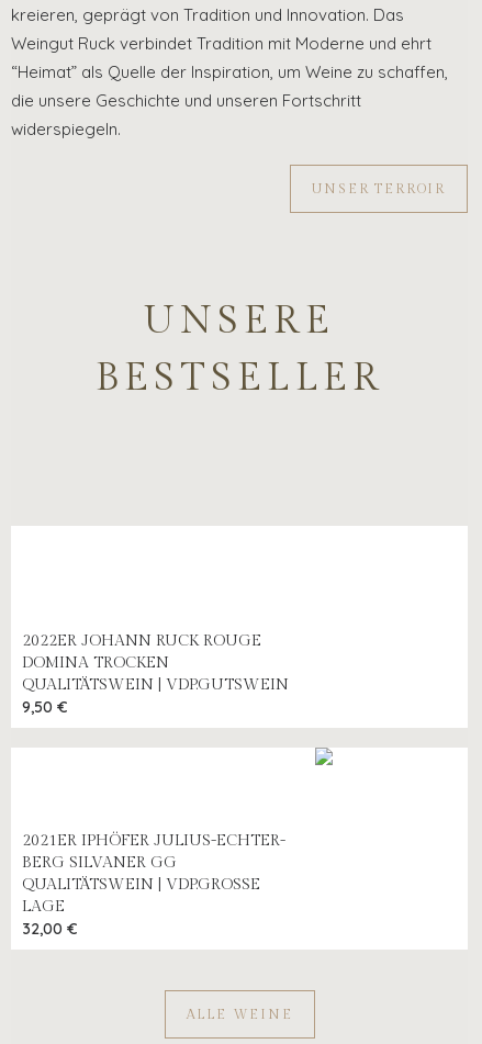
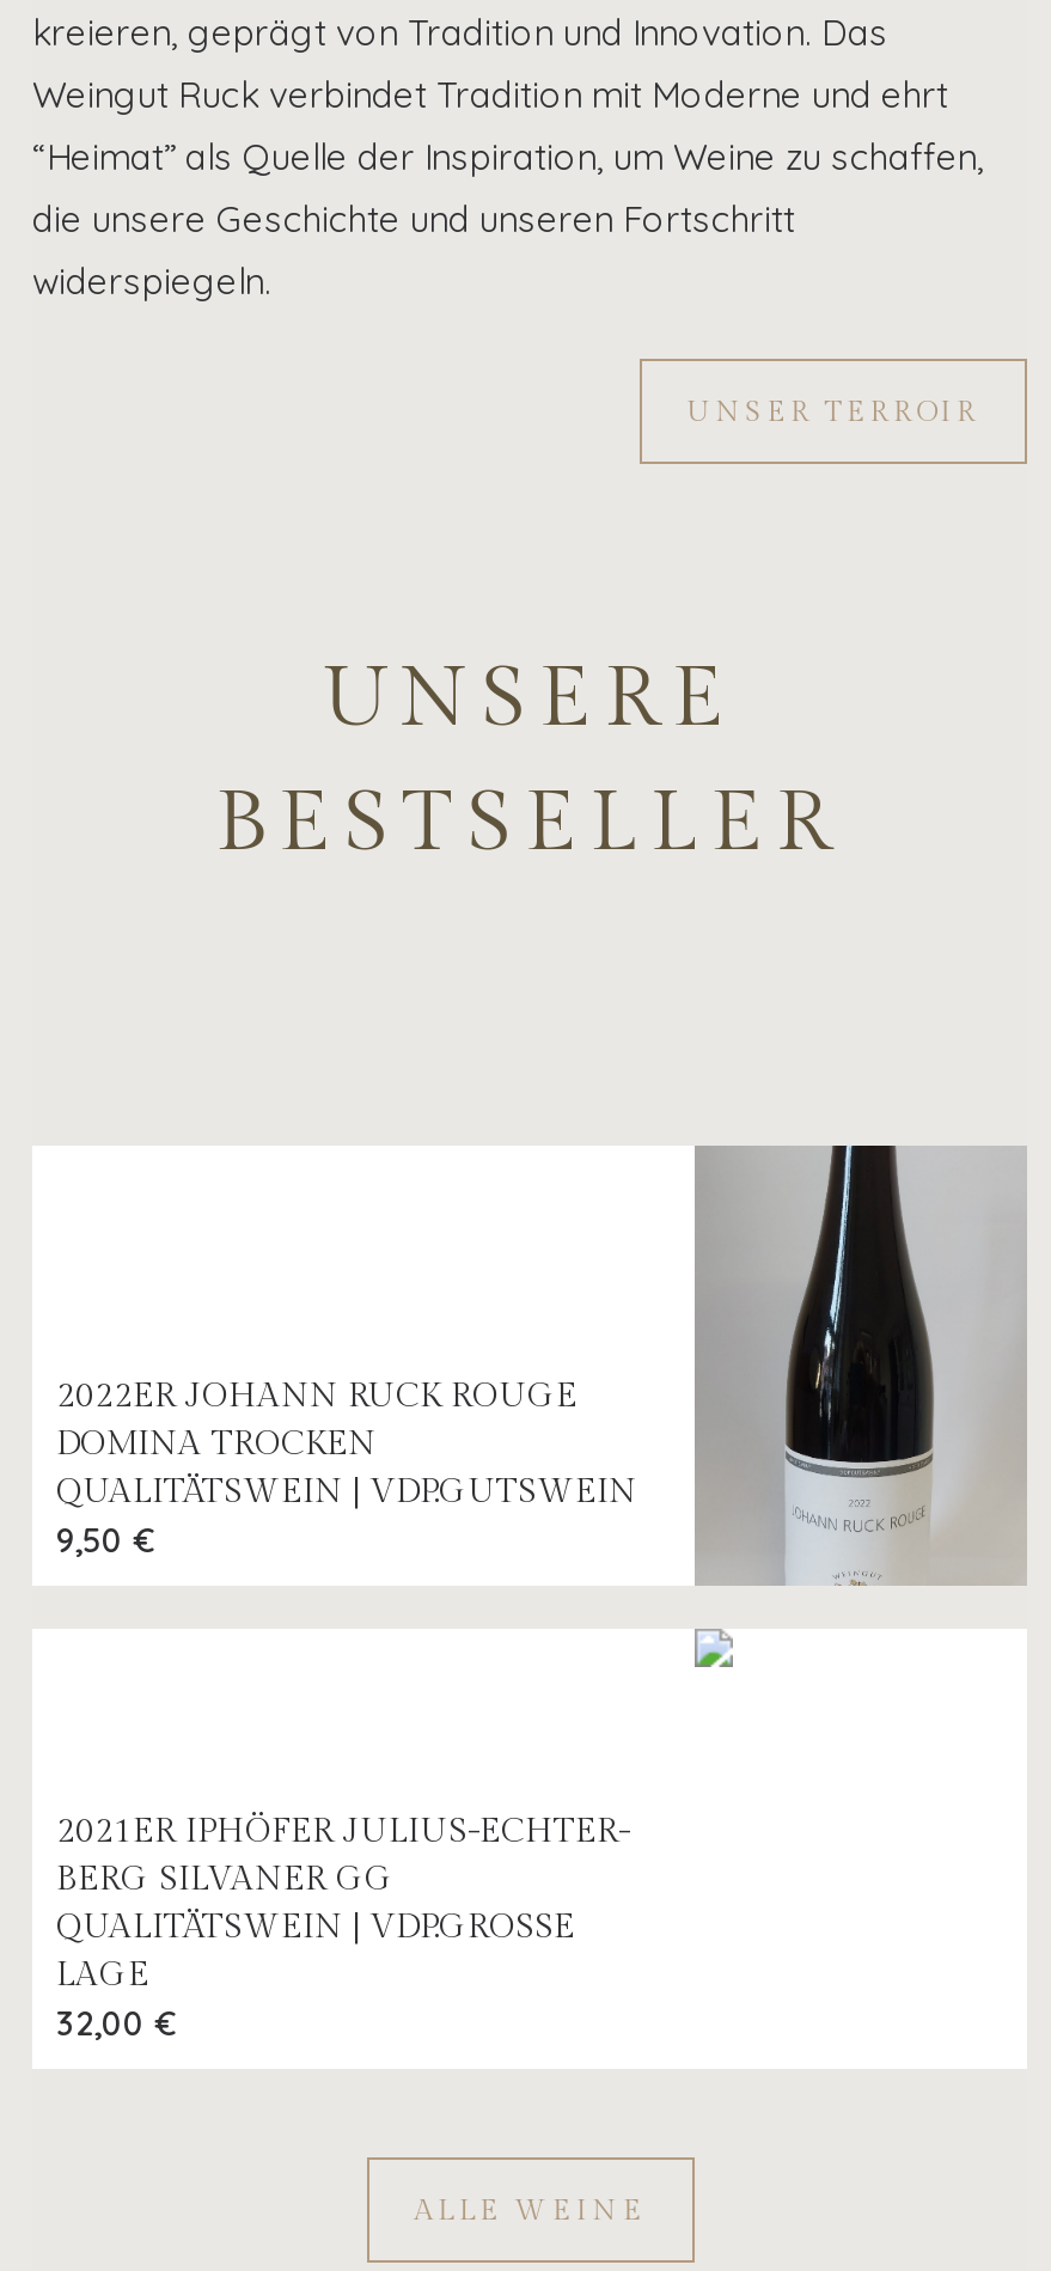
+ [image]
